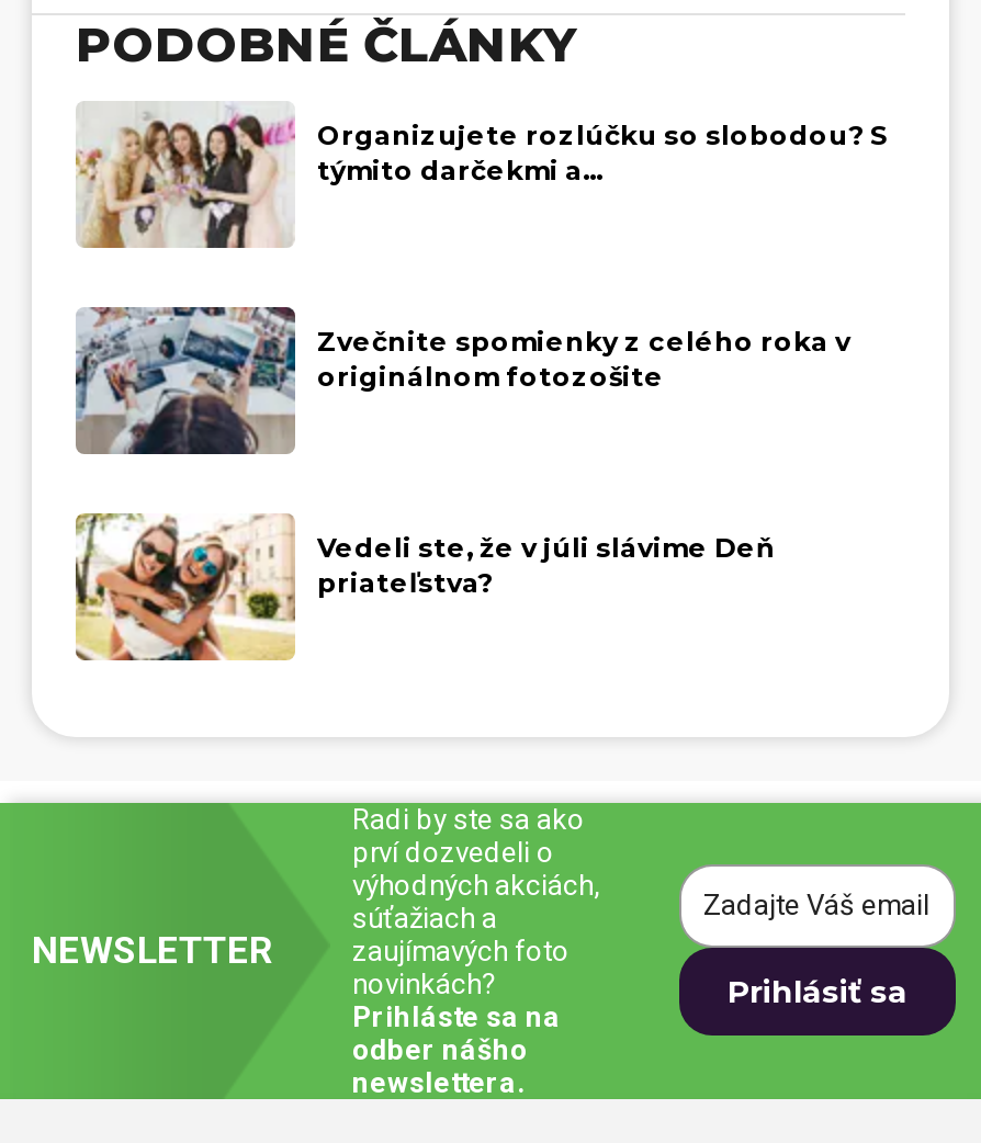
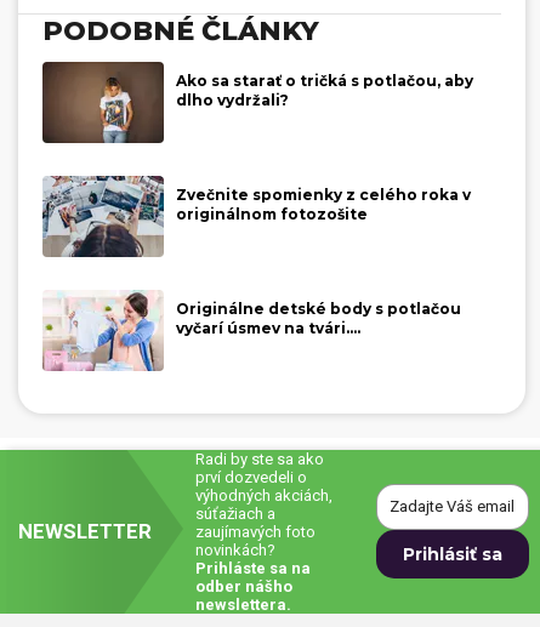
- [image]
- Organizujete rozlúčku so slobodou? S
- týmito darčekmi a...
+ [image]
+ Ako sa starať o tričká s potlačou, aby
+ dlho vydržali?

- [image]
- Vedeli ste, že v júli slávime Deň
- priateľstva?
+ [image]
+ Originálne detské body s potlačou
+ vyčarí úsmev na tvári....
